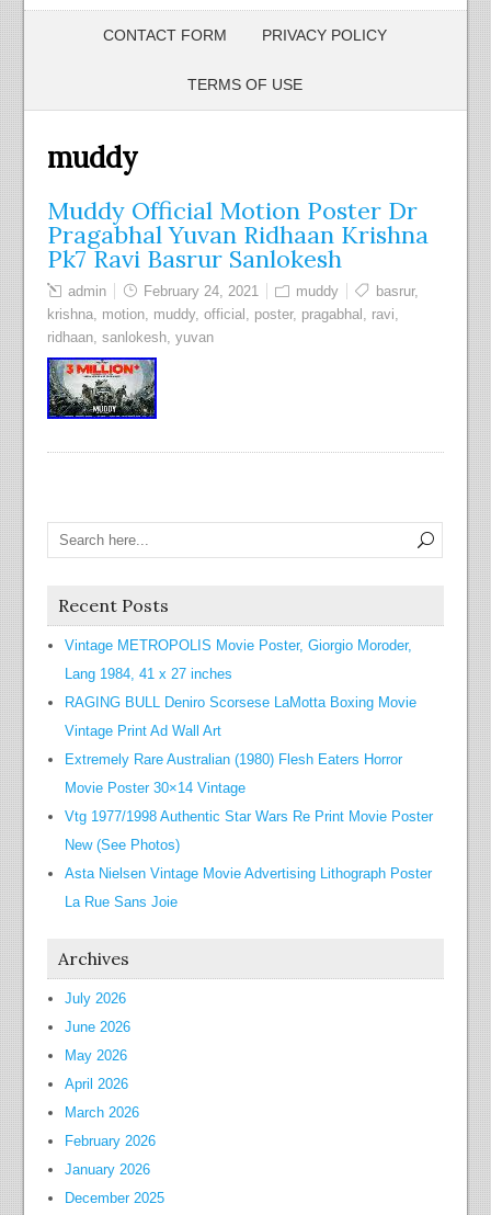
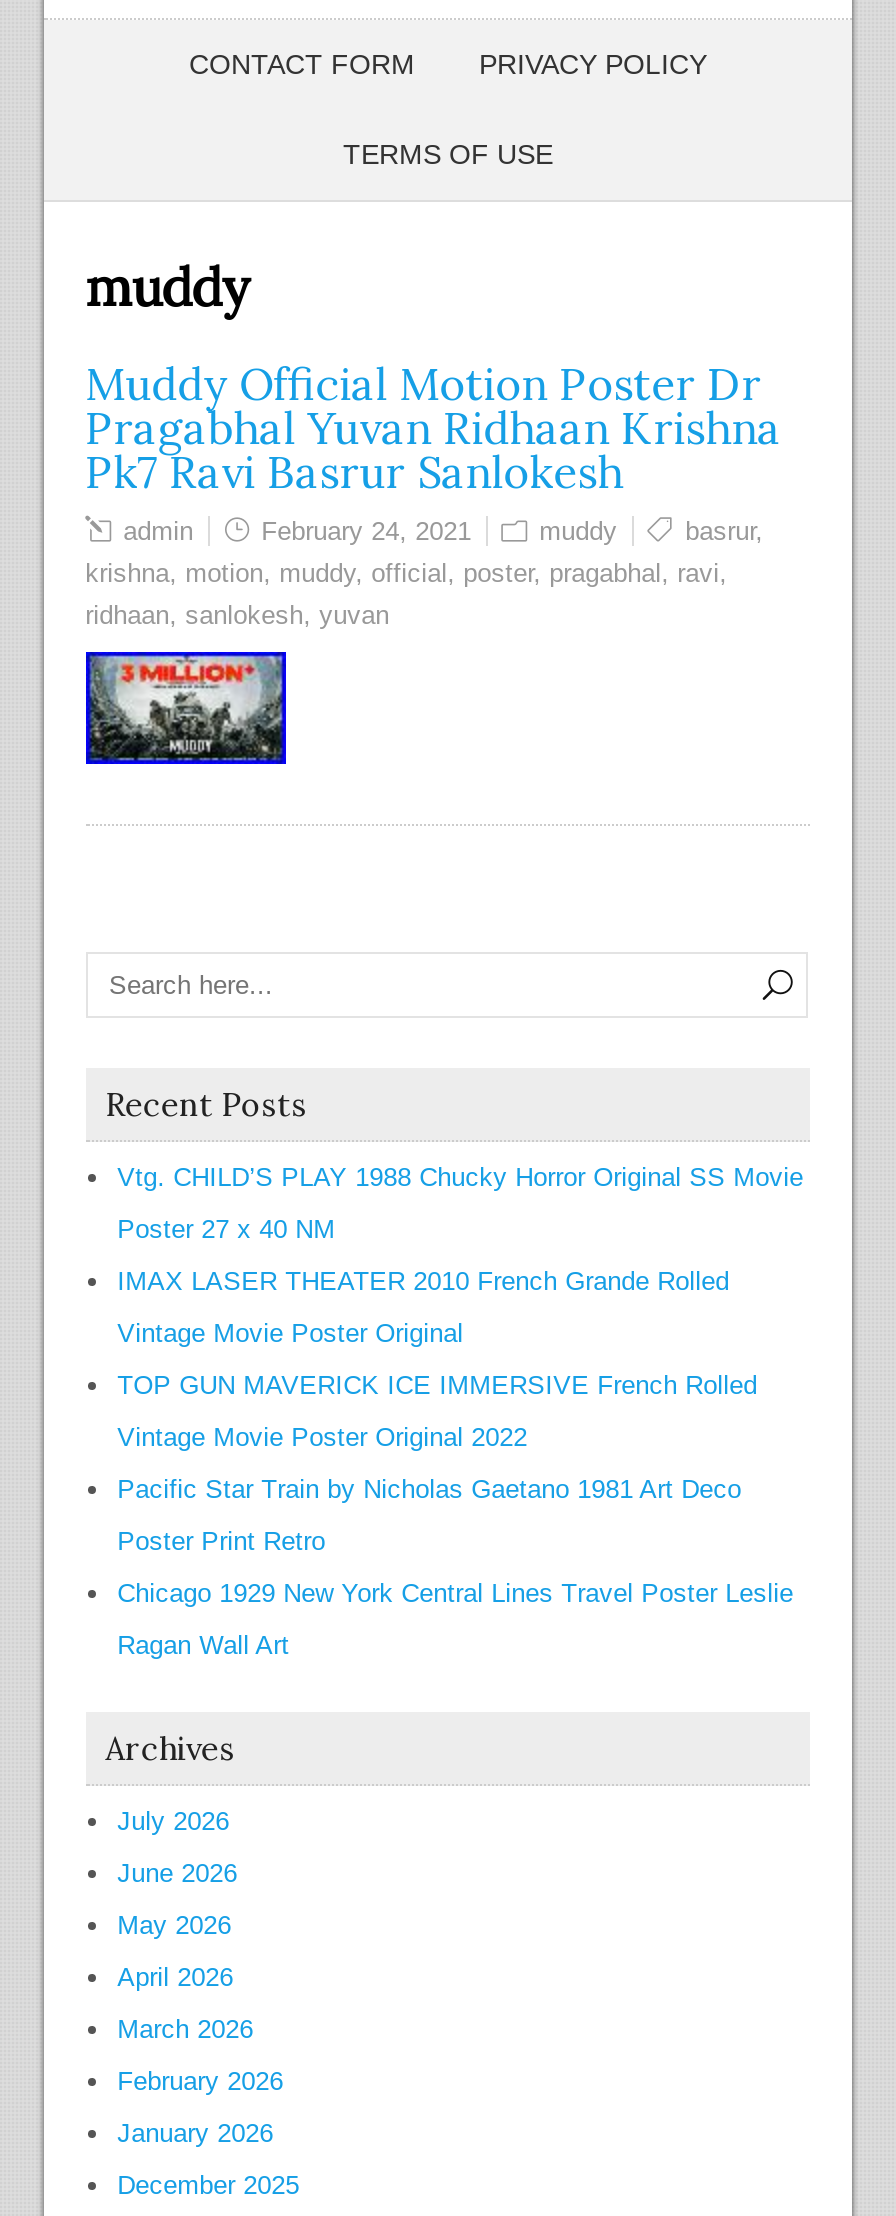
- Vintage METROPOLIS Movie Poster, Giorgio Moroder,
+ Vtg. CHILD’S PLAY 1988 Chucky Horror Original SS Movie

- Lang 1984, 41 x 27 inches
+ Poster 27 x 40 NM

- RAGING BULL Deniro Scorsese LaMotta Boxing Movie
+ IMAX LASER THEATER 2010 French Grande Rolled

- Vintage Print Ad Wall Art
+ Vintage Movie Poster Original

- Extremely Rare Australian (1980) Flesh Eaters Horror
+ TOP GUN MAVERICK ICE IMMERSIVE French Rolled

- Movie Poster 30×14 Vintage
+ Vintage Movie Poster Original 2022

- Vtg 1977/1998 Authentic Star Wars Re Print Movie Poster
+ Pacific Star Train by Nicholas Gaetano 1981 Art Deco

- New (See Photos)
+ Poster Print Retro

- Asta Nielsen Vintage Movie Advertising Lithograph Poster
+ Chicago 1929 New York Central Lines Travel Poster Leslie

- La Rue Sans Joie
+ Ragan Wall Art
